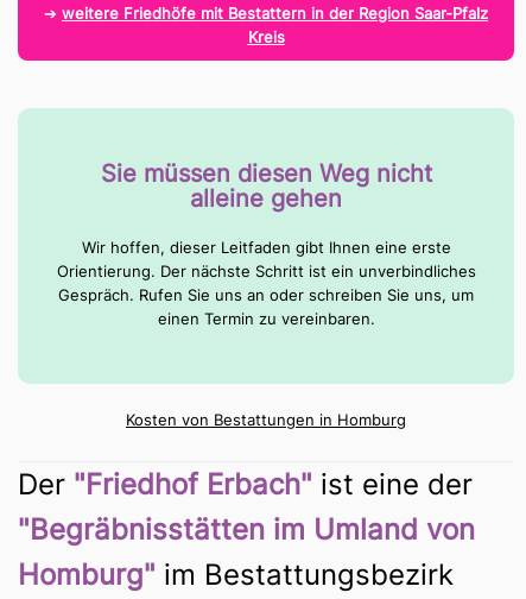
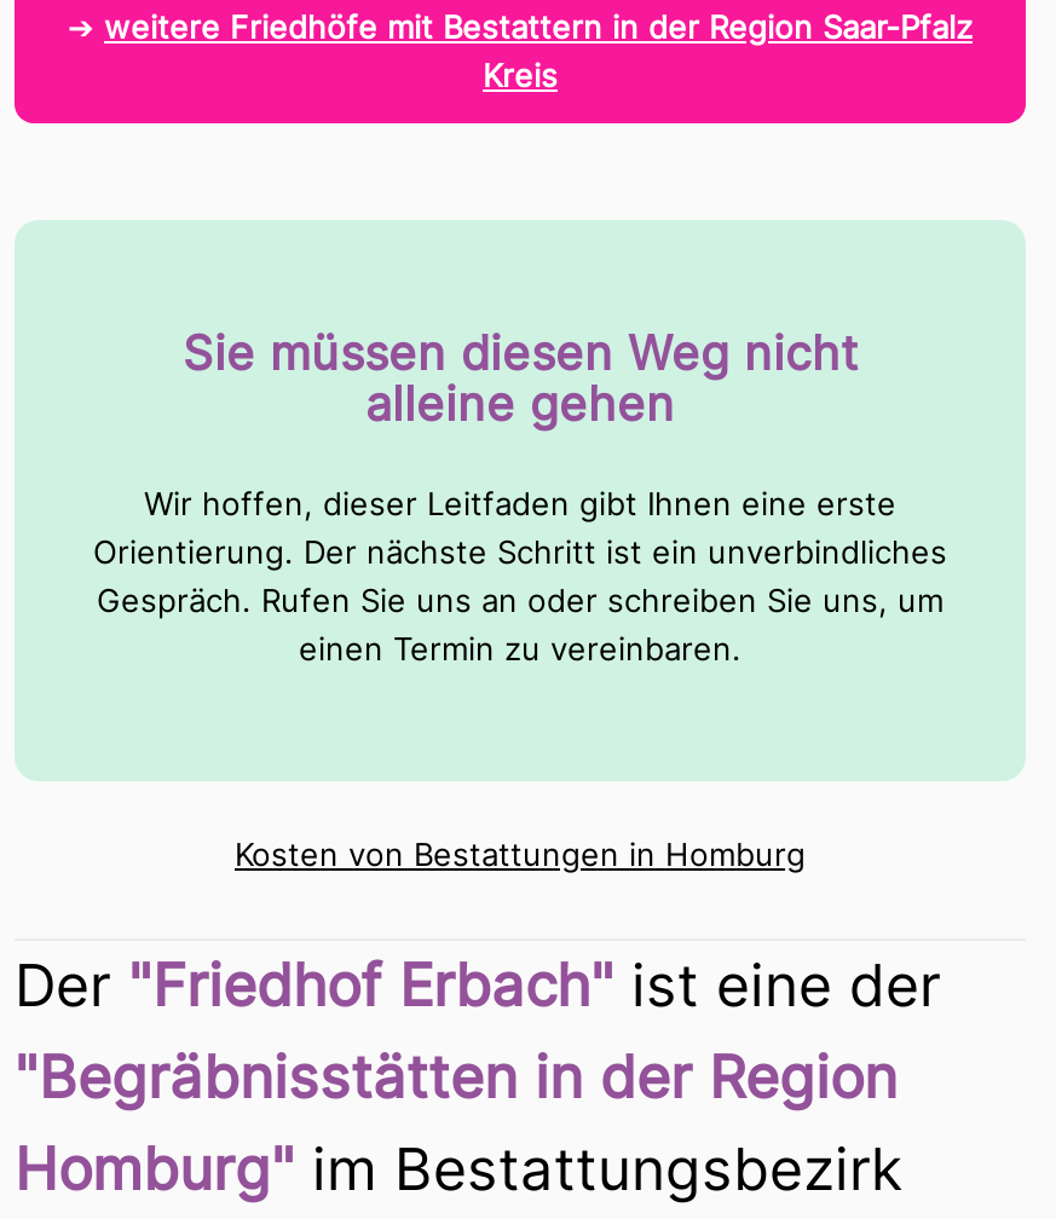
- "Begräbnisstätten im Umland von
+ "Begräbnisstätten in der Region
